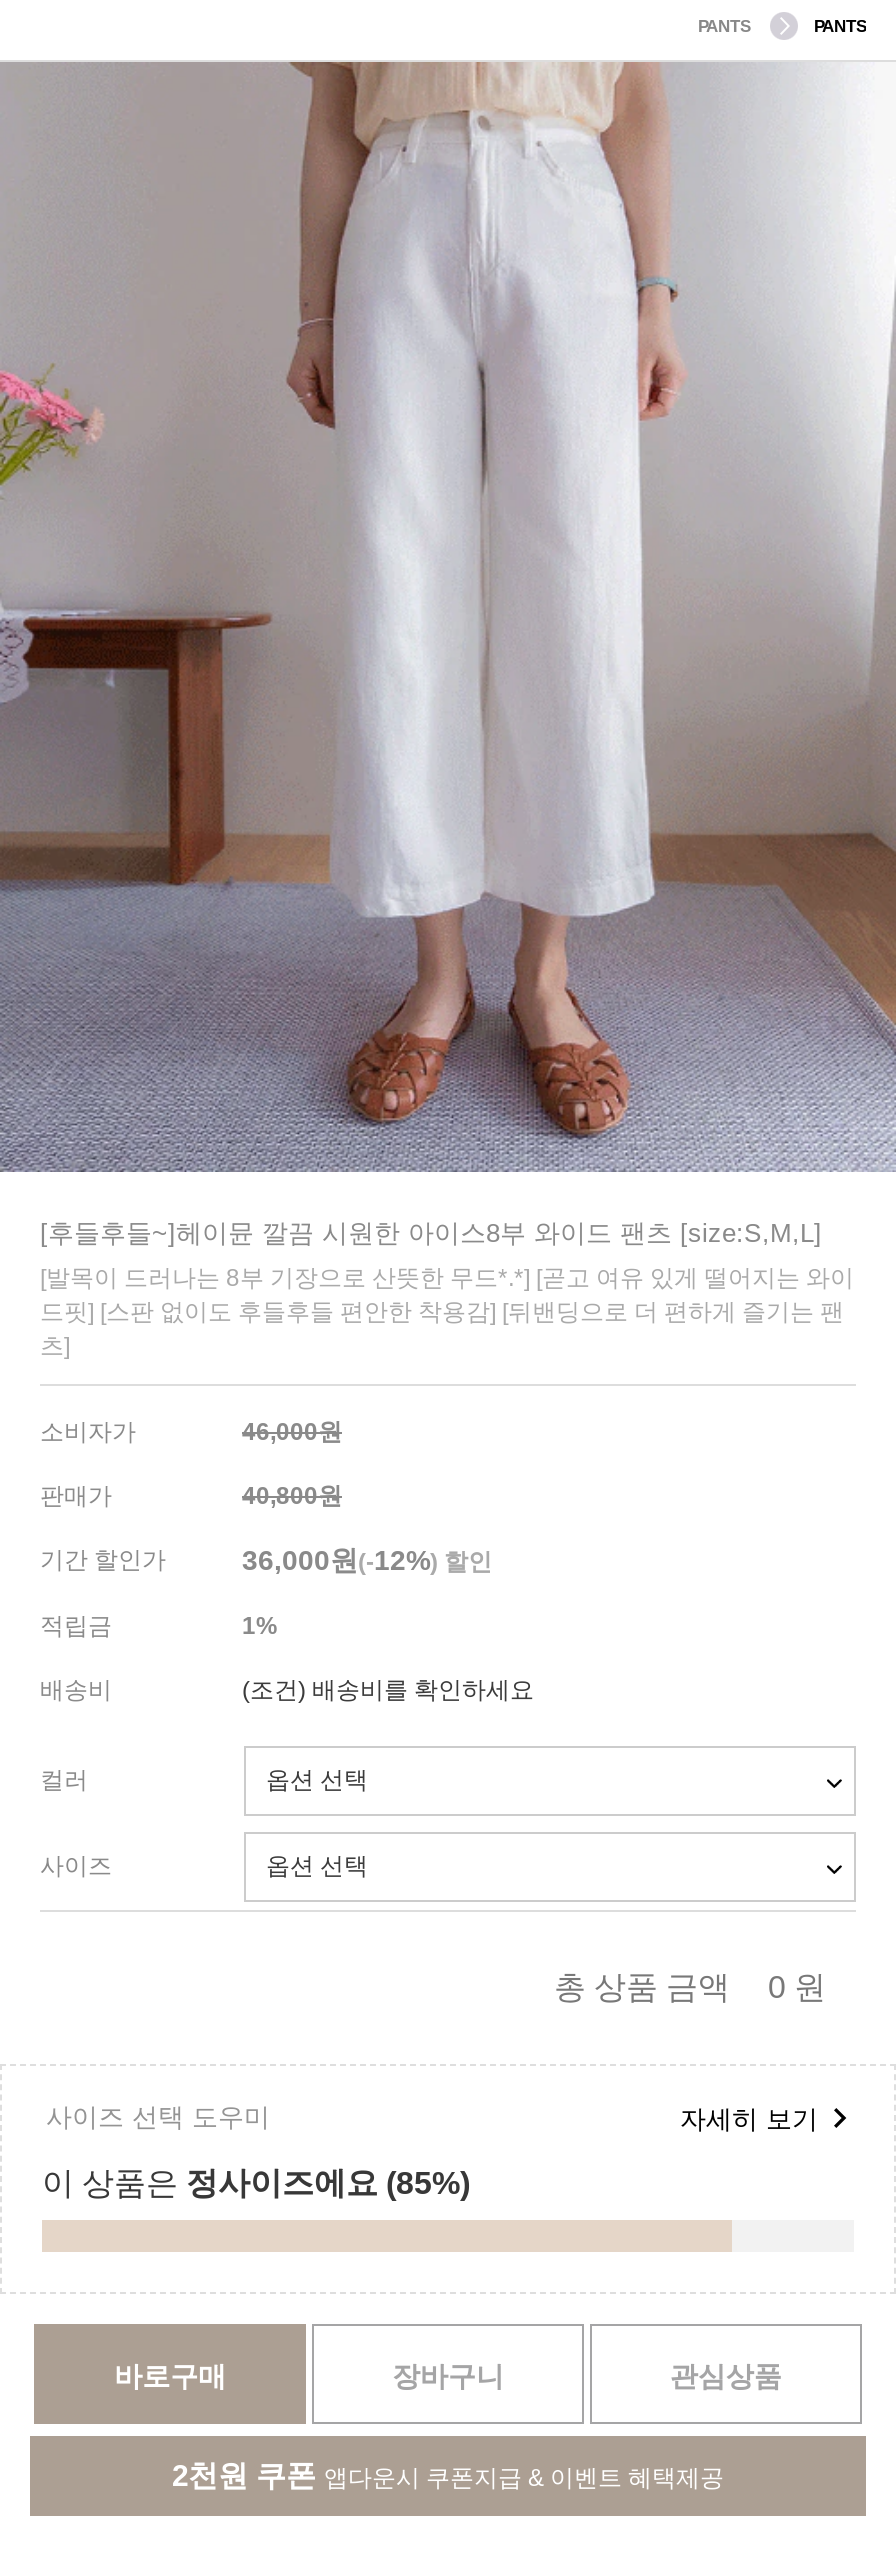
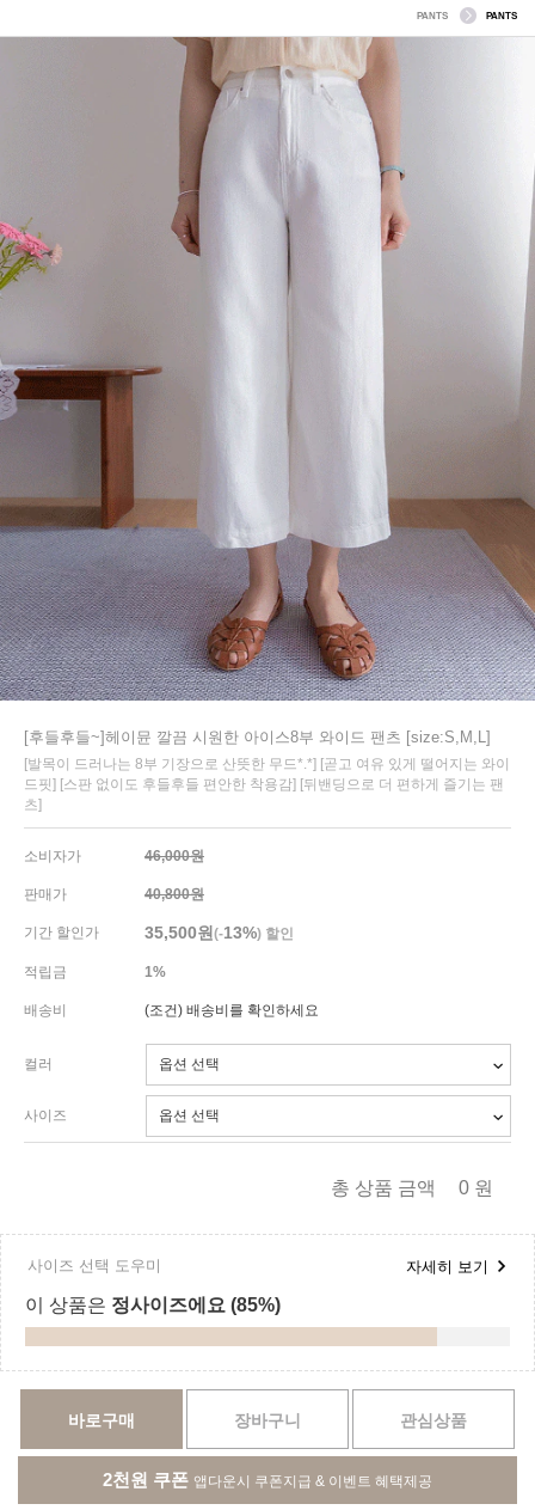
- 36,000원(-12%) 할인
+ 35,500원(-13%) 할인
